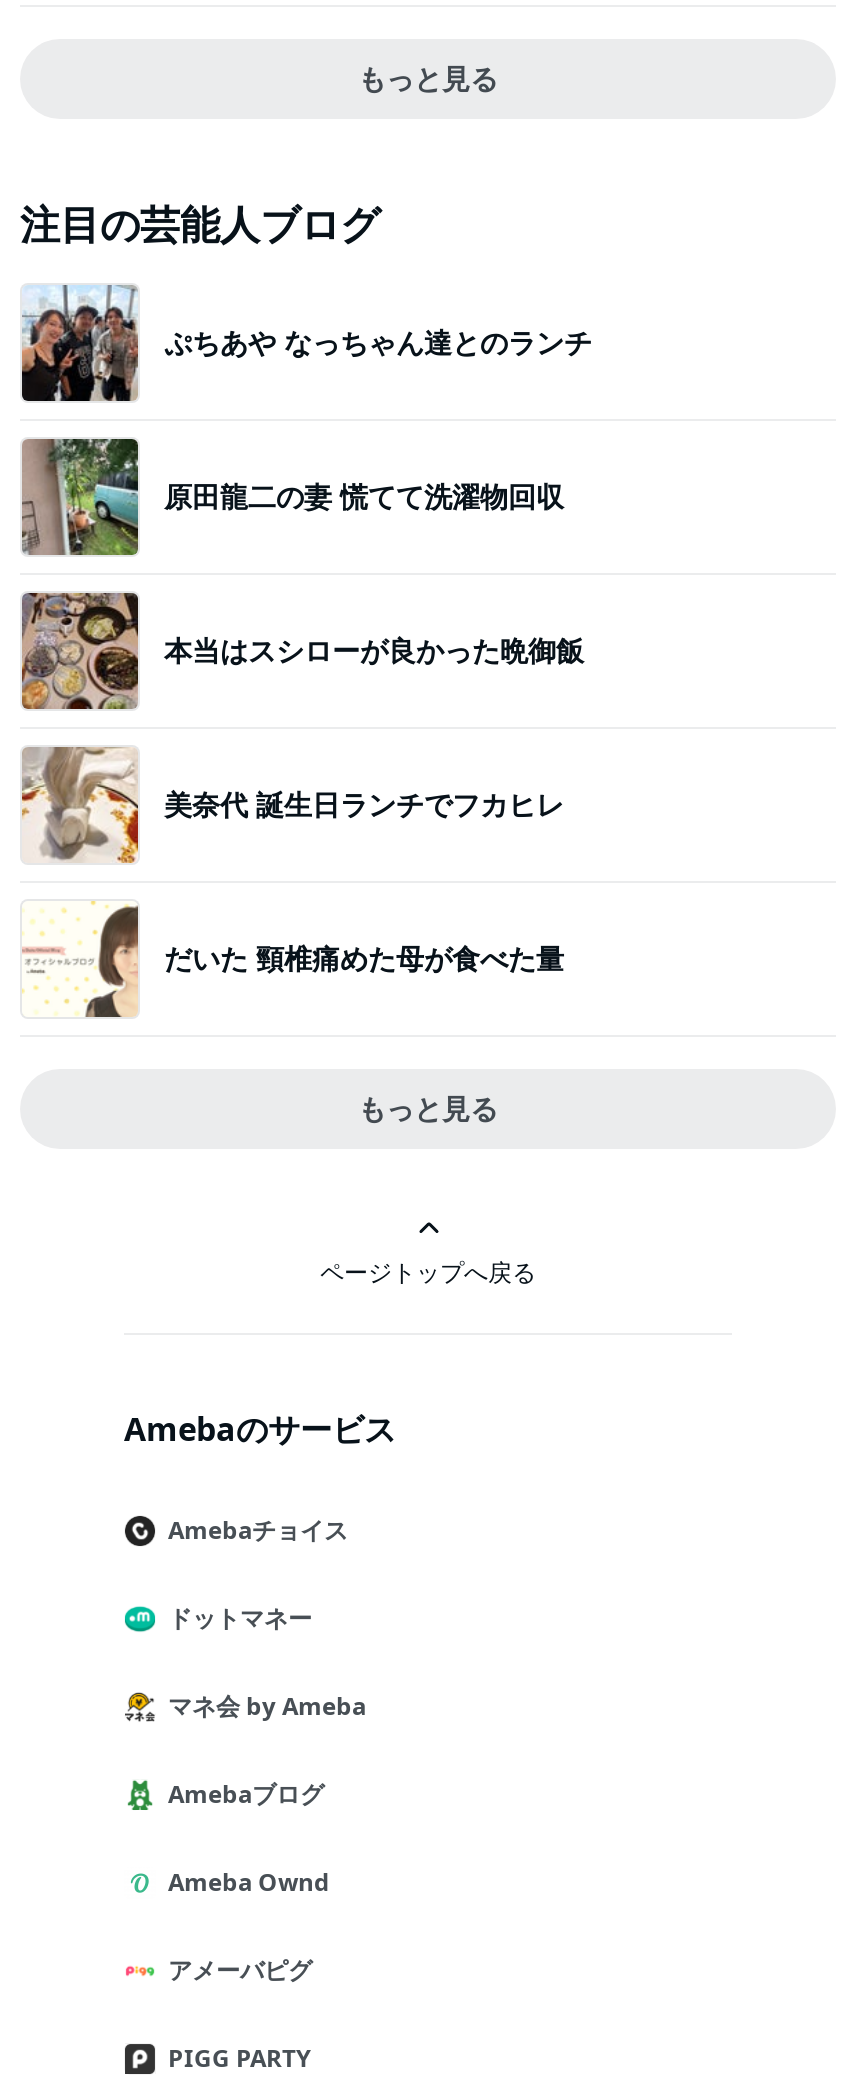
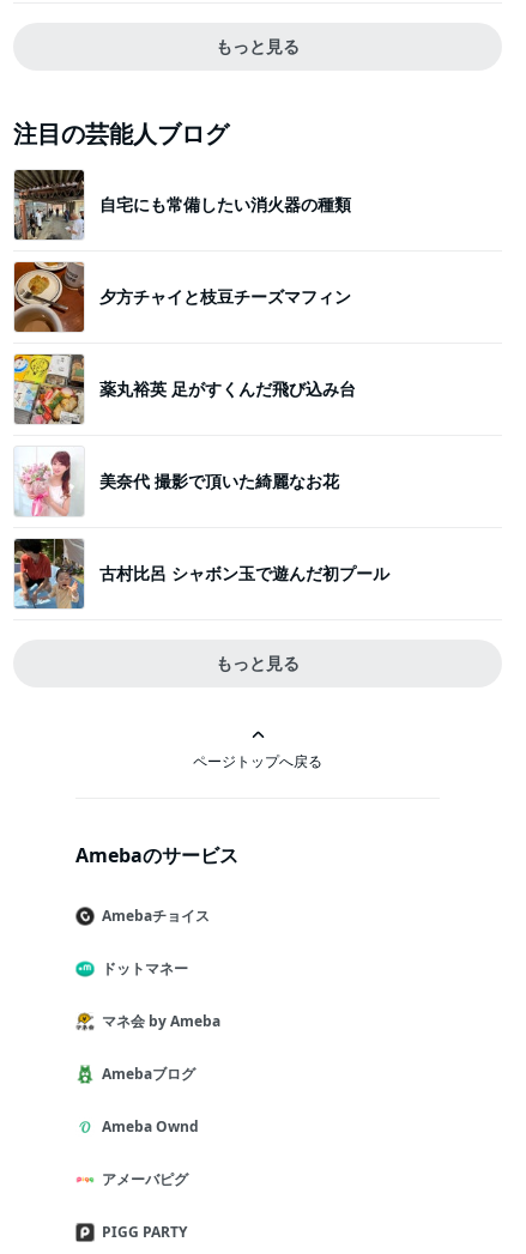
- [image]
- ぷちあや なっちゃん達とのランチ
+ [image]
+ 自宅にも常備したい消火器の種類

- [image]
- 原田龍二の妻 慌てて洗濯物回収
+ [image]
+ 夕方チャイと枝豆チーズマフィン

- [image]
- 本当はスシローが良かった晩御飯
+ [image]
+ 薬丸裕英 足がすくんだ飛び込み台

- [image]
- 美奈代 誕生日ランチでフカヒレ
+ [image]
+ 美奈代 撮影で頂いた綺麗なお花

- [image]
- だいた 頸椎痛めた母が食べた量
+ [image]
+ 古村比呂 シャボン玉で遊んだ初プール
